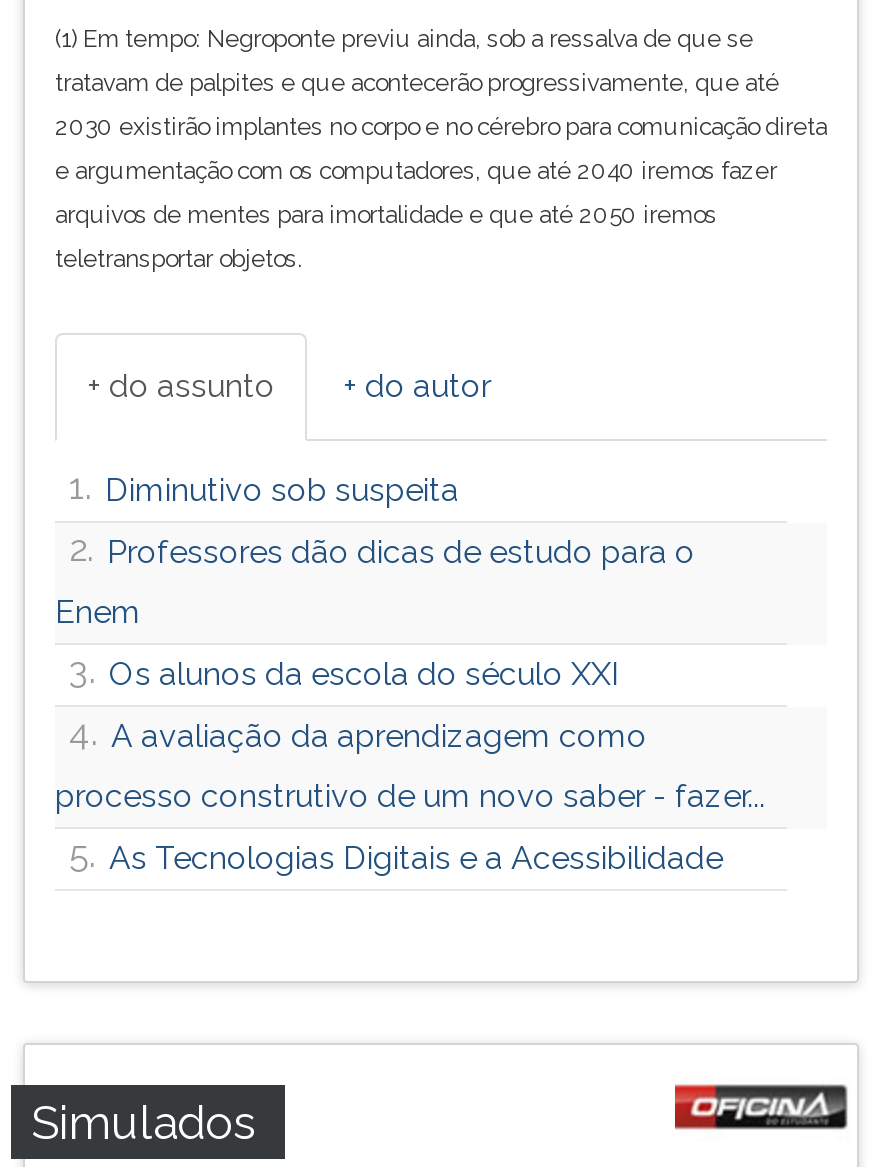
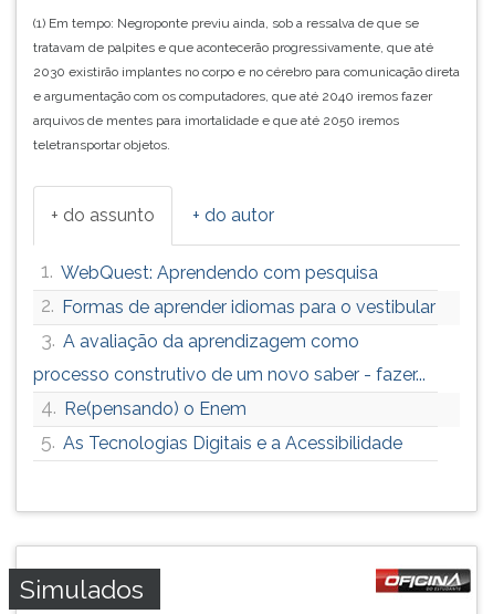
- 1. Diminutivo sob suspeita
- 2. Professores dão dicas de estudo para o
- Enem
- 3. Os alunos da escola do século XXI
- 4. A avaliação da aprendizagem como
+ 1. WebQuest: Aprendendo com pesquisa
+ 2. Formas de aprender idiomas para o vestibular
+ 3. A avaliação da aprendizagem como

moved up: processo construtivo de um novo saber - fazer...

+ 4. Re(pensando) o Enem
